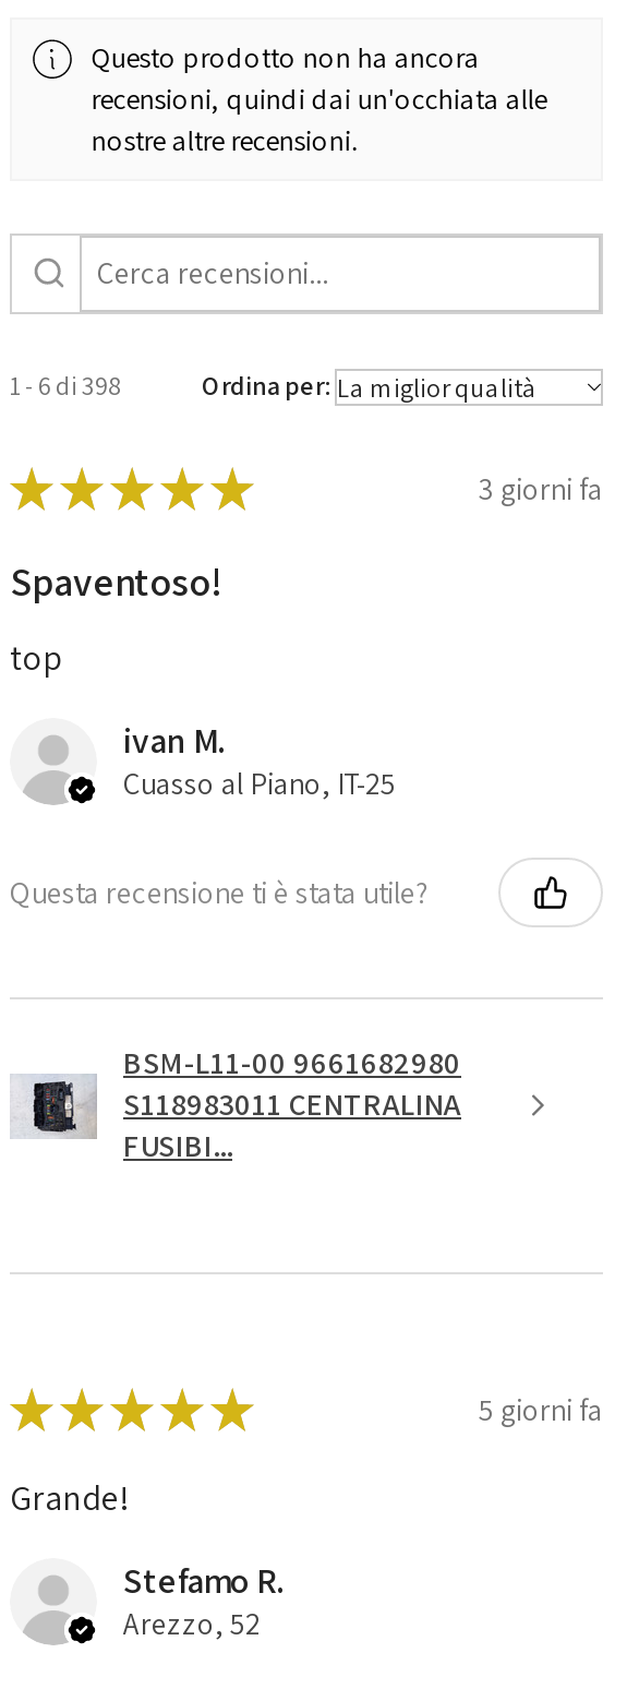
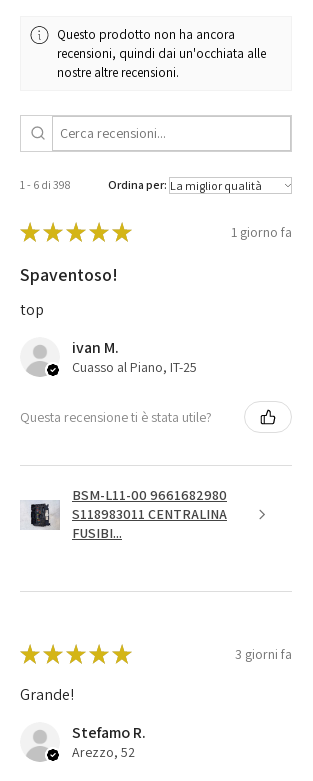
- 3 giorni fa
+ 1 giorno fa

- 5 giorni fa
+ 3 giorni fa
